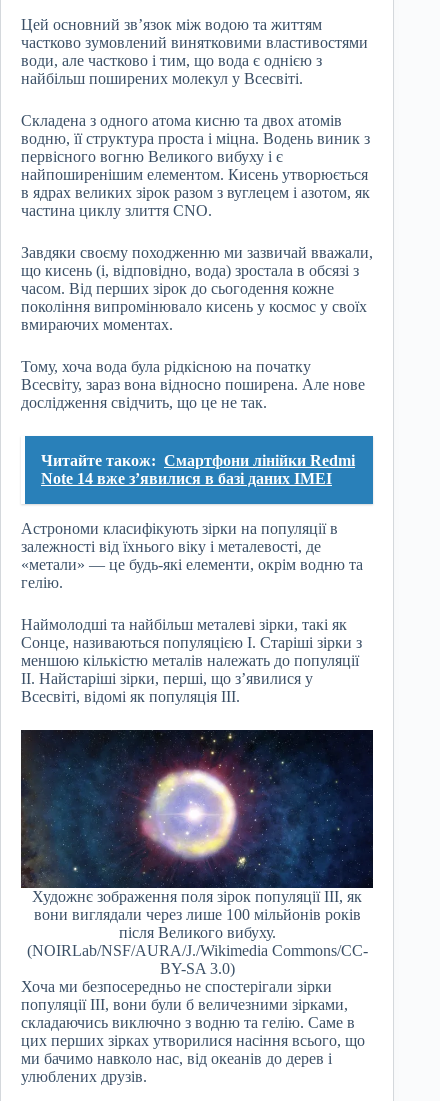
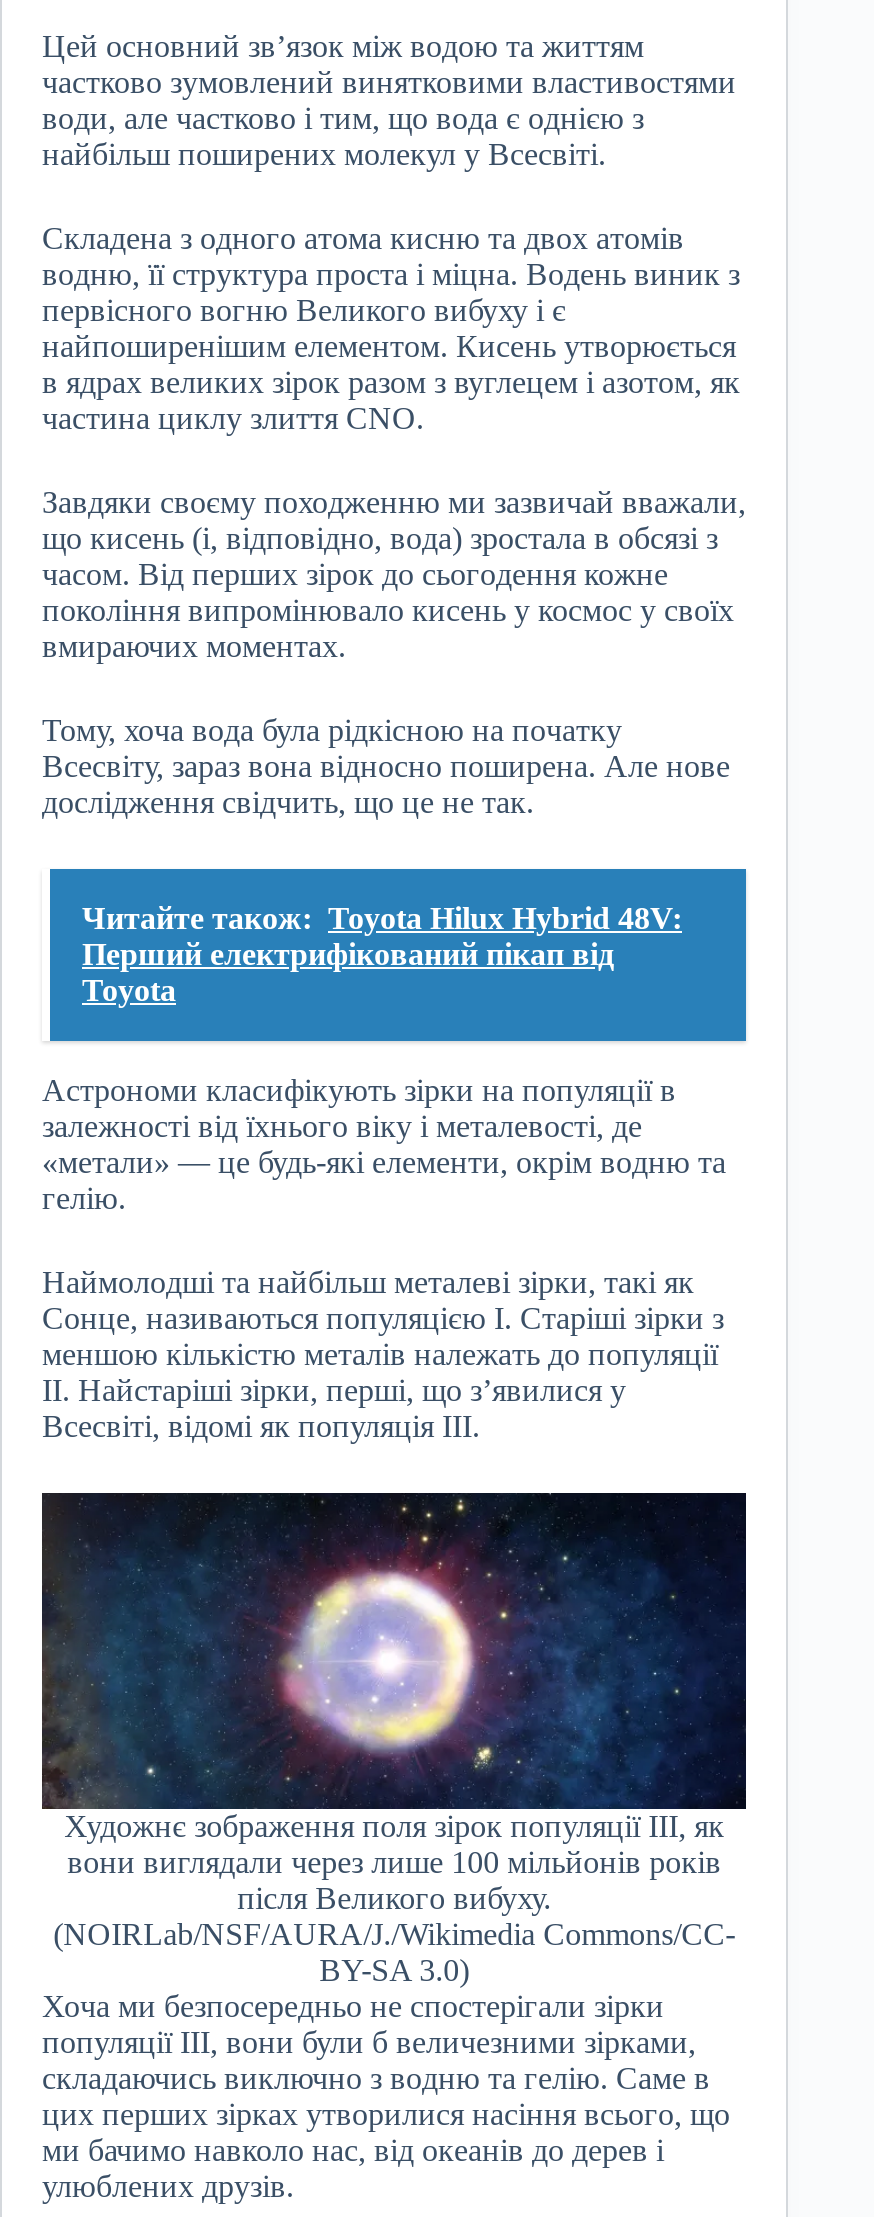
- Читайте також: Смартфони лінійки Redmi
- Note 14 вже з’явилися в базі даних IMEI
+ Читайте також: Toyota Hilux Hybrid 48V:
+ Перший електрифікований пікап від
+ Toyota
